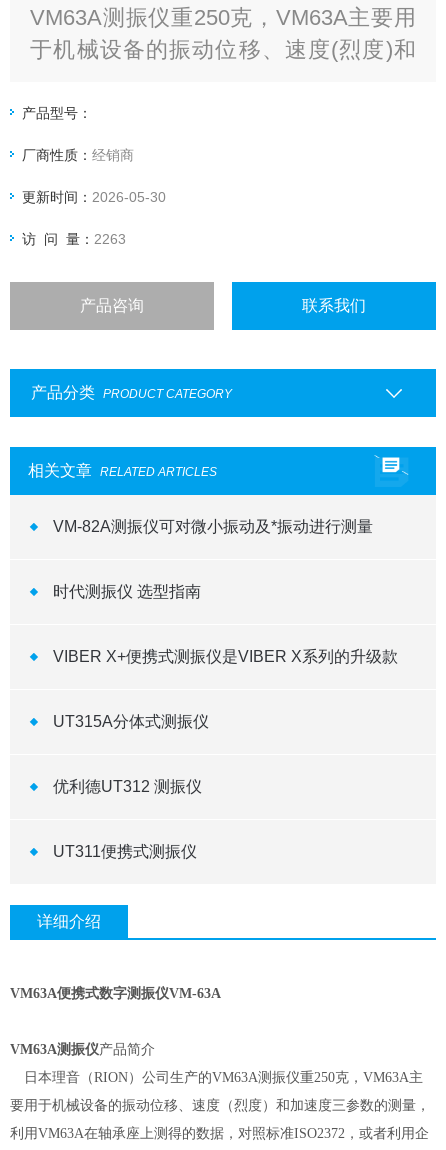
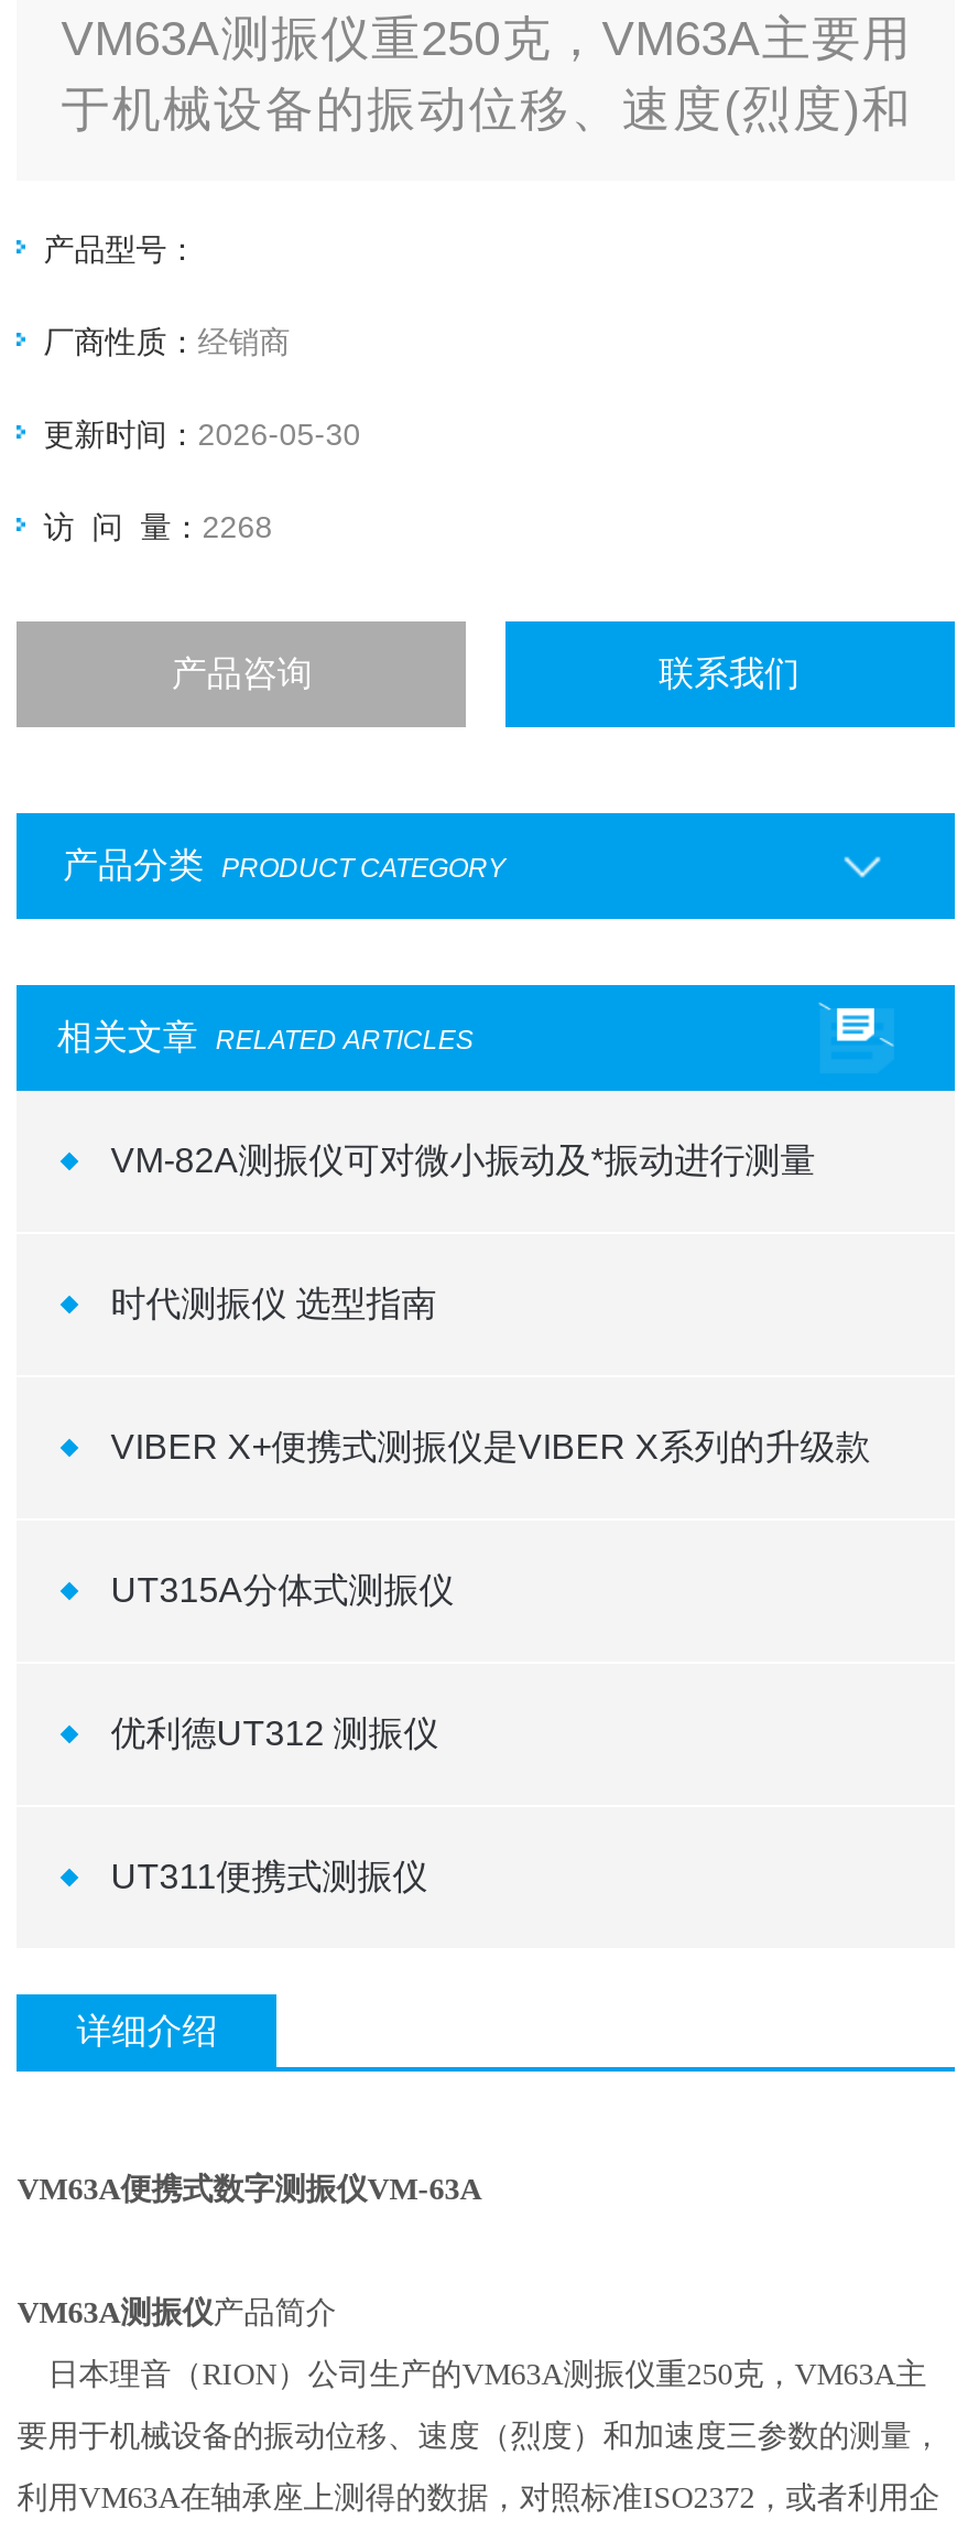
- 访 问 量：2263
+ 访 问 量：2268
